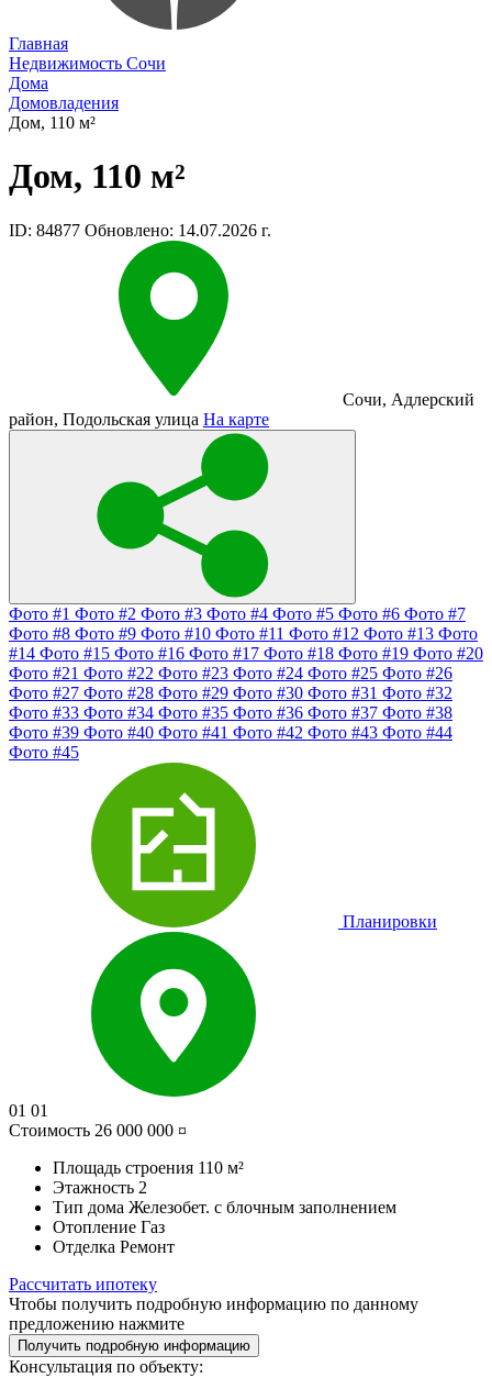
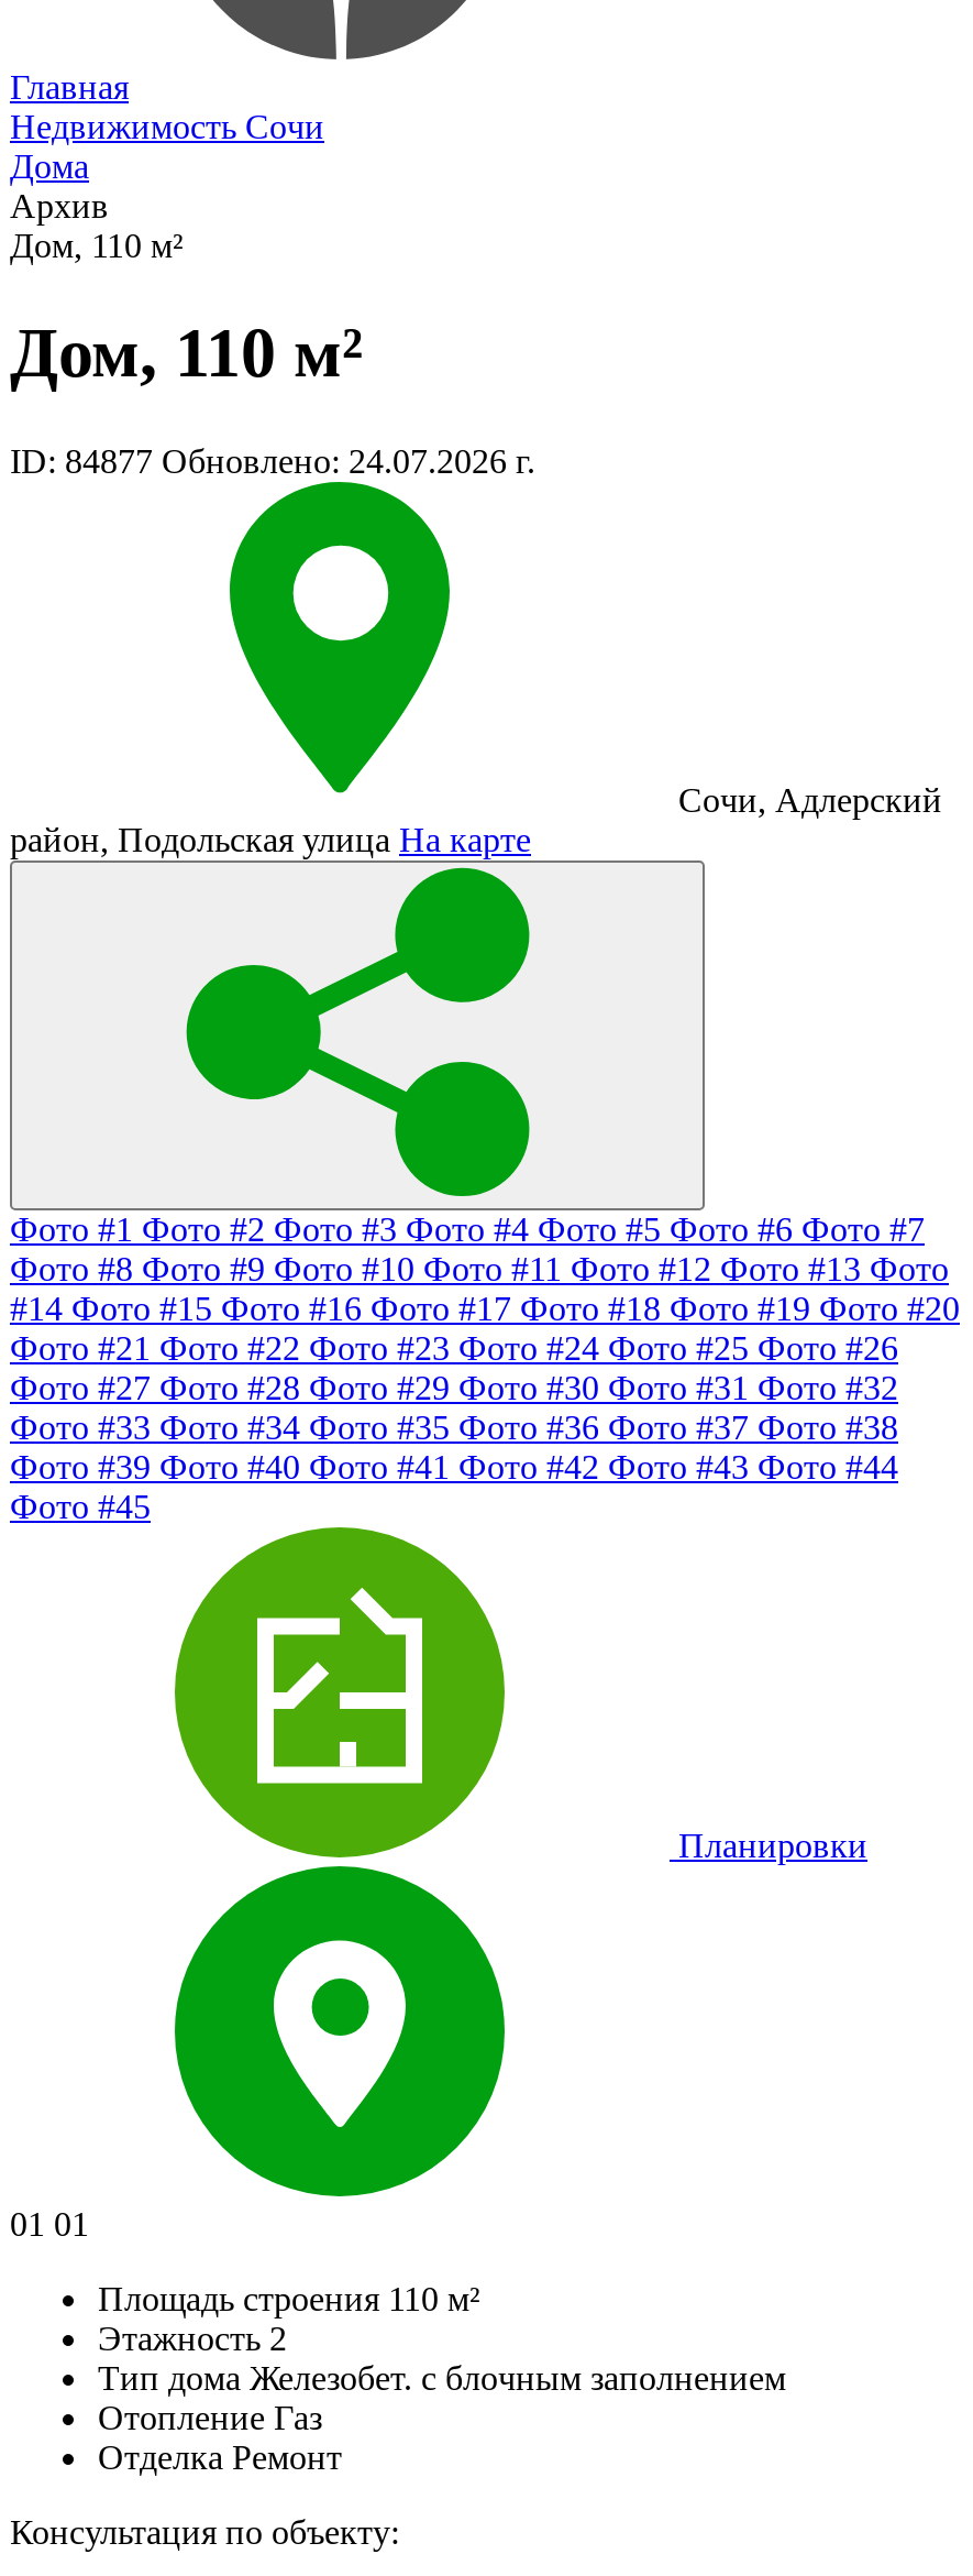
- Домовладения
+ Архив

- ID: 84877 Обновлено: 14.07.2026 г.
+ ID: 84877 Обновлено: 24.07.2026 г.

- Стоимость 26 000 000 ¤

- Рассчитать ипотеку
- Чтобы получить подробную информацию по данному
- предложению нажмите
- Получить подробную информацию
